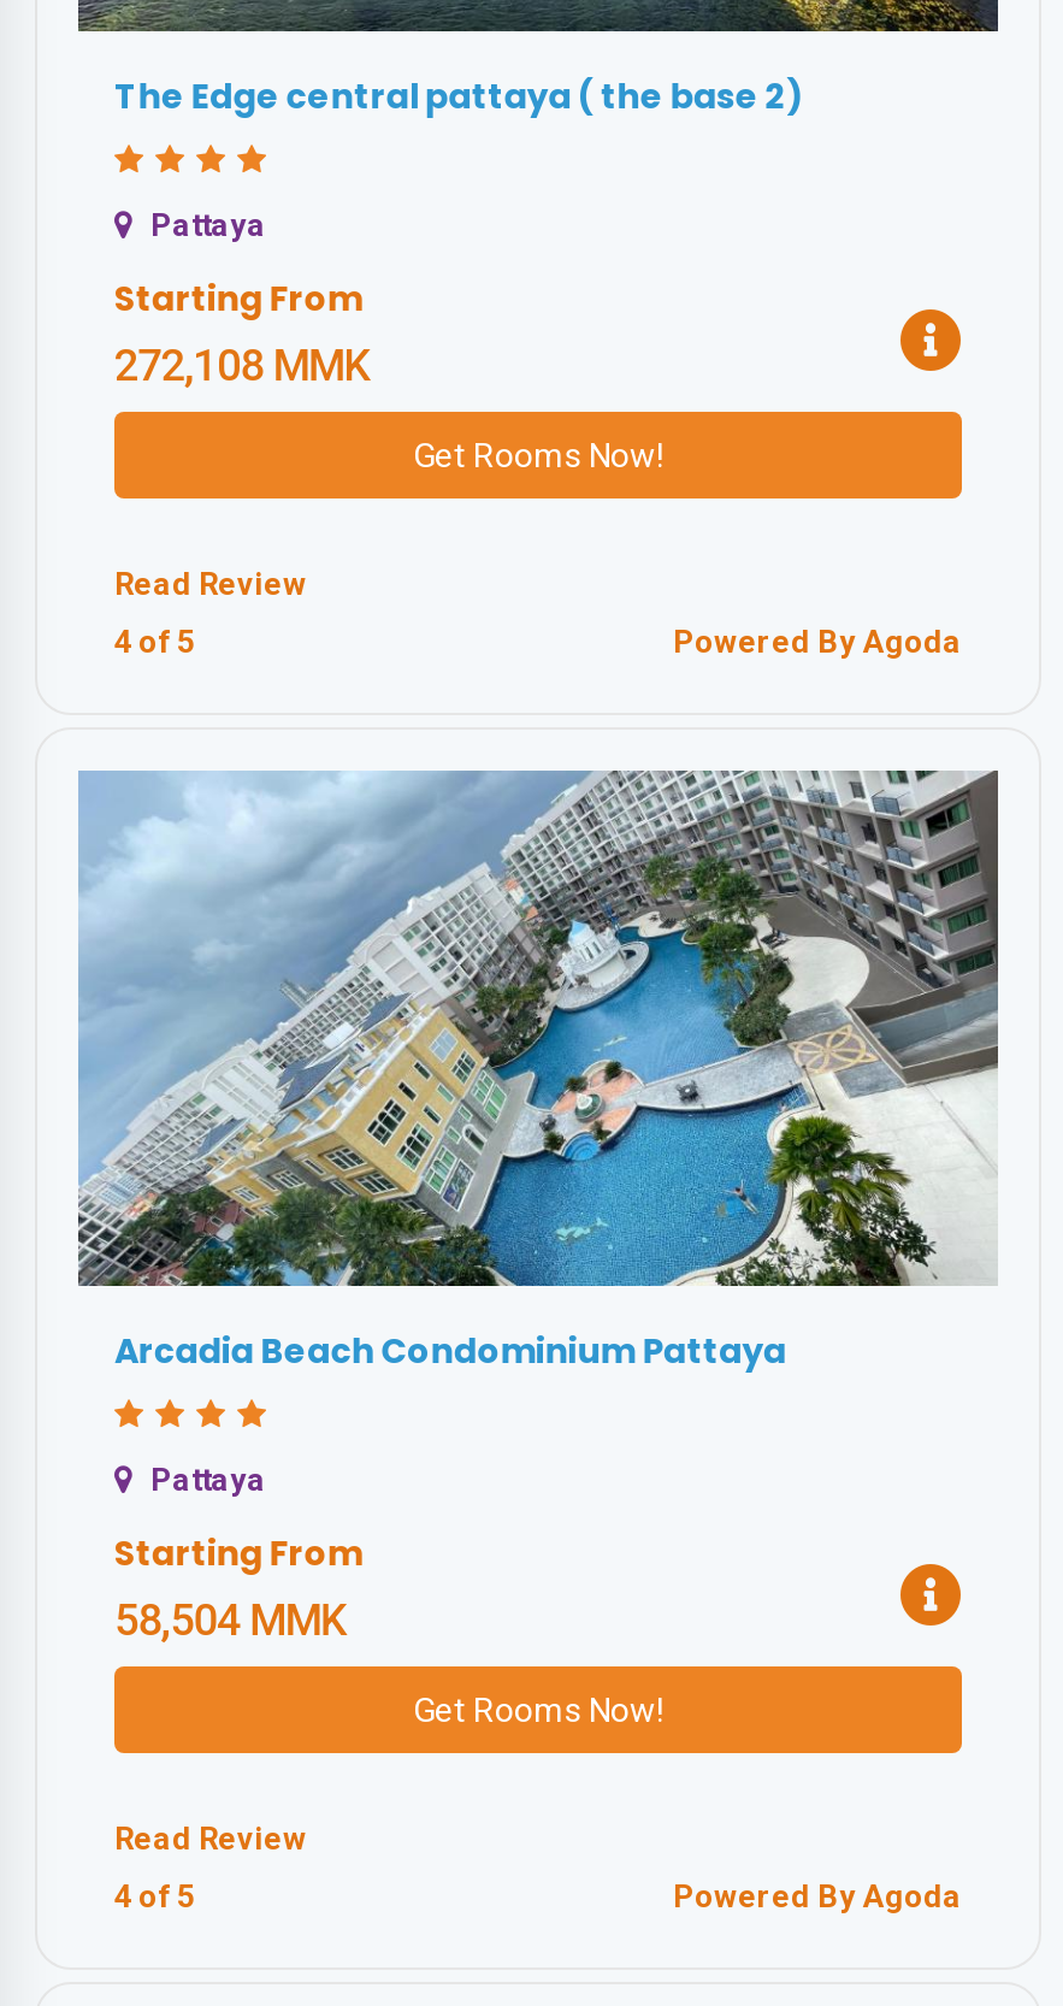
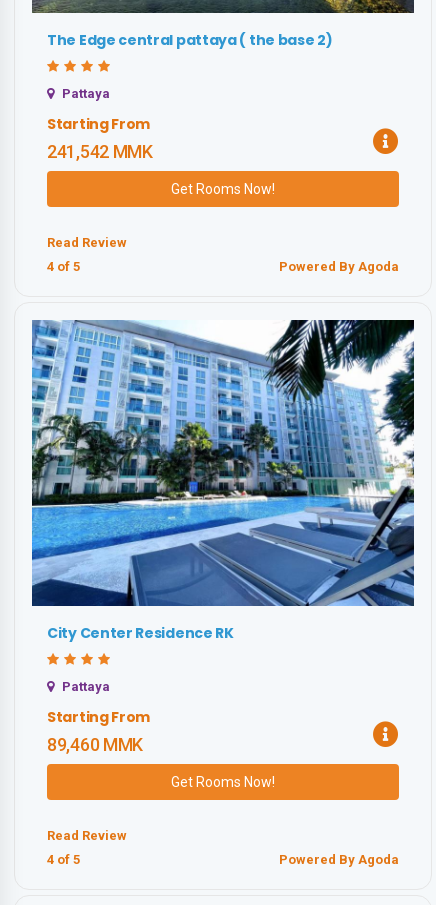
- 272,108 MMK
+ 241,542 MMK

- [image]
- Arcadia Beach Condominium Pattaya
+ [image]
+ City Center Residence RK

- 58,504 MMK
+ 89,460 MMK
